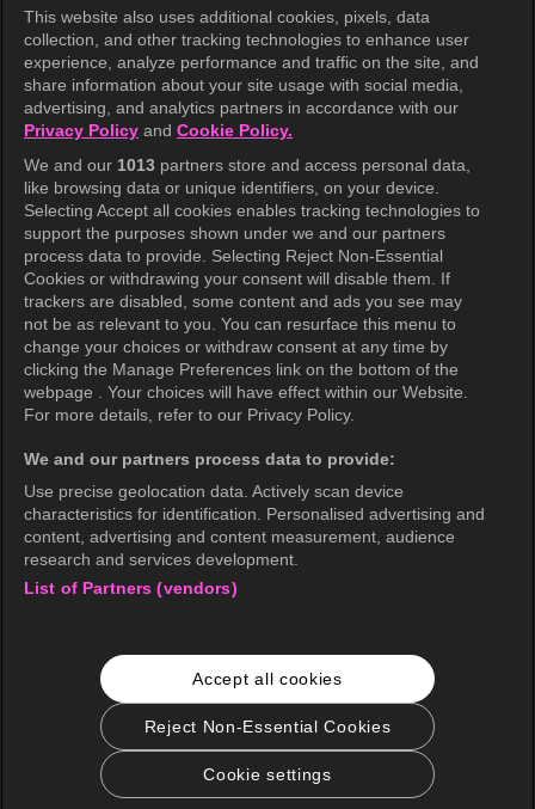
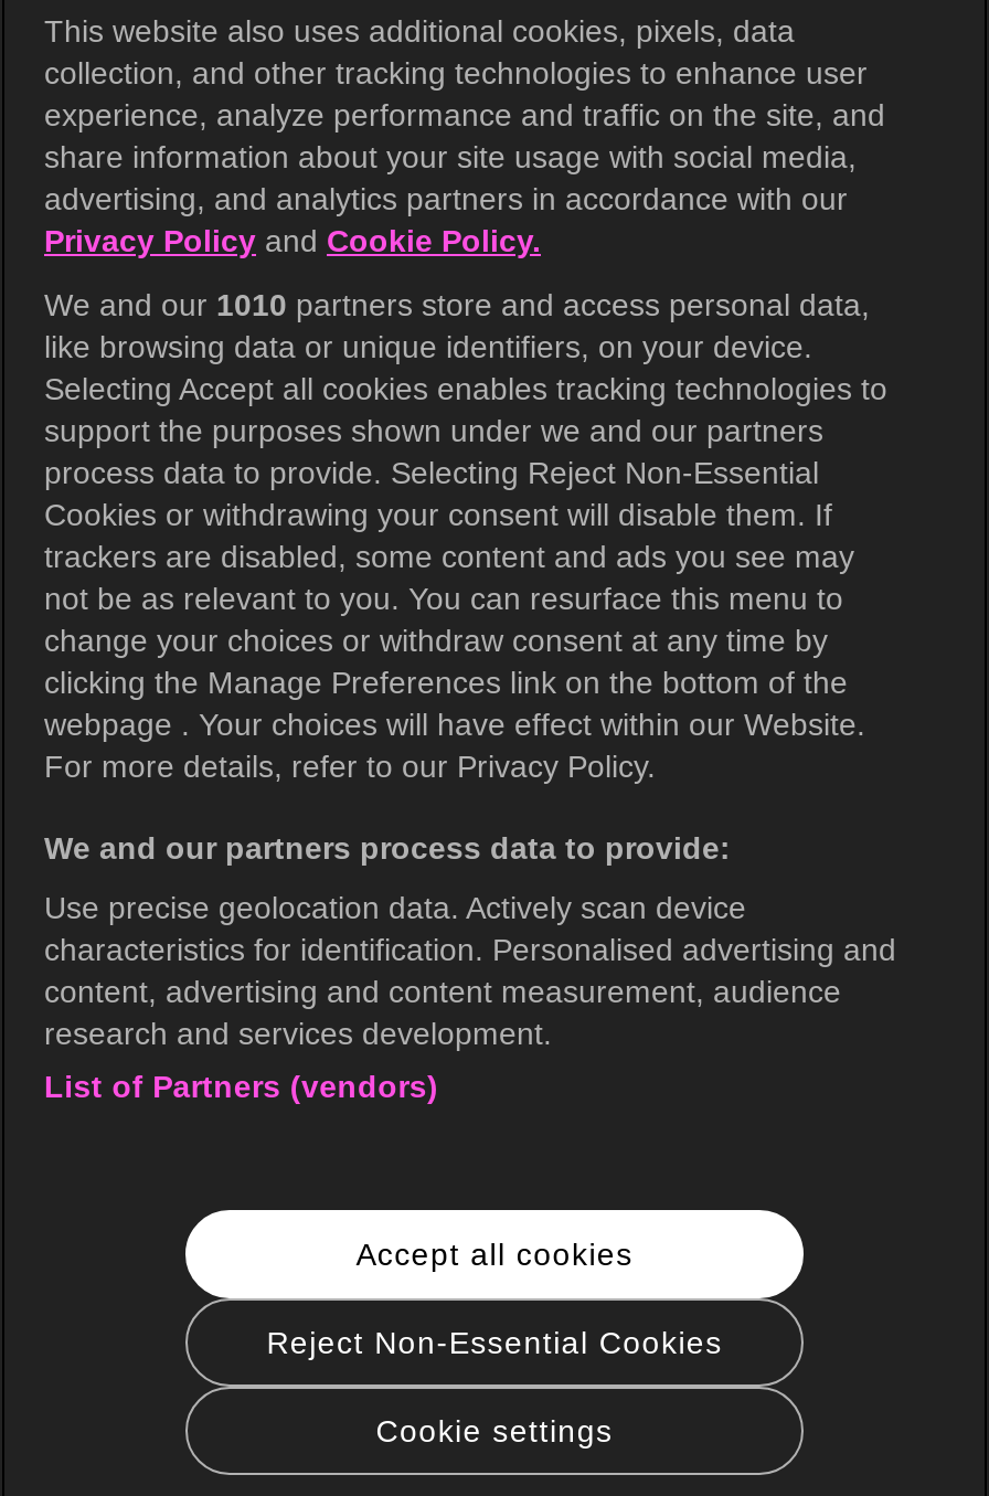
- We and our 1013 partners store and access personal data,
+ We and our 1010 partners store and access personal data,
